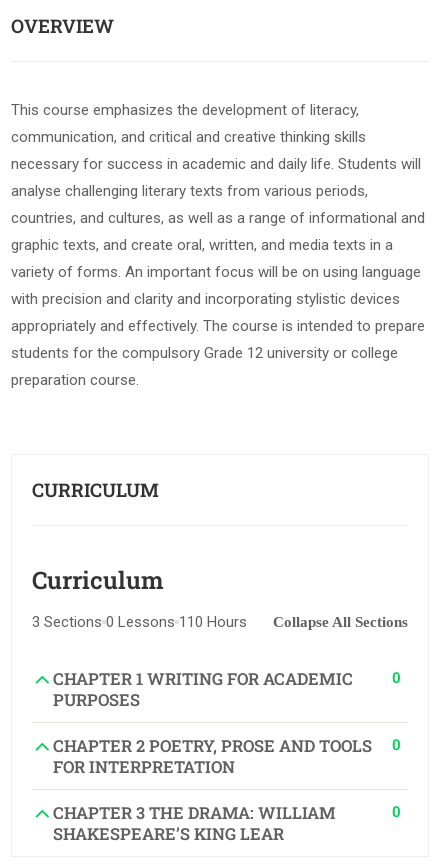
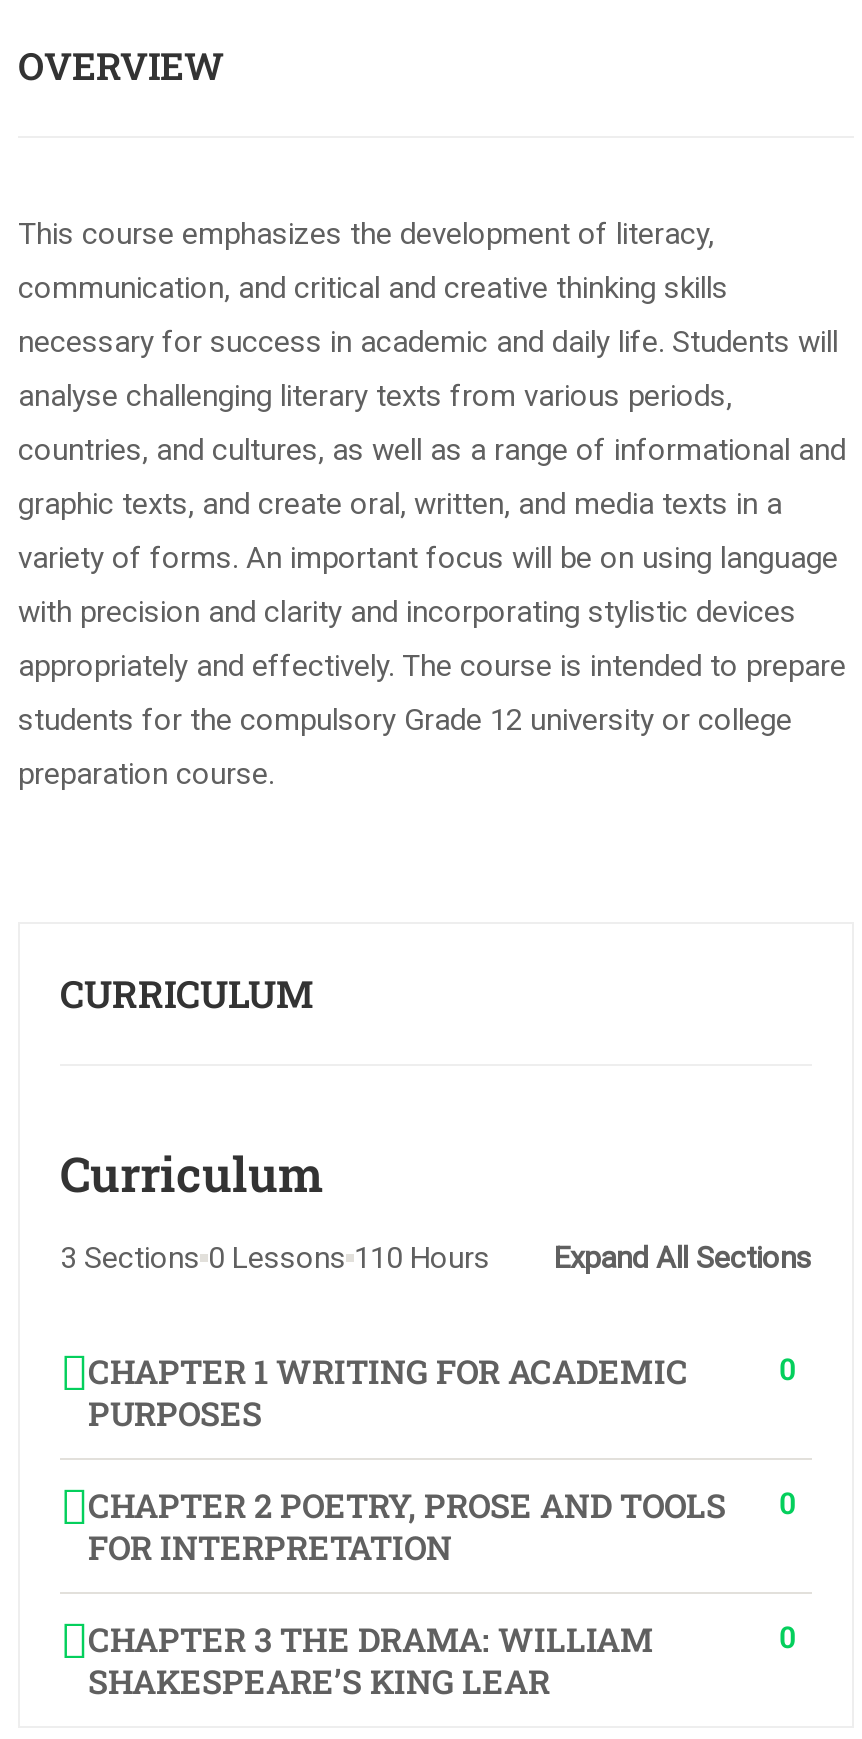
- Collapse All Sections
+ Expand All Sections
